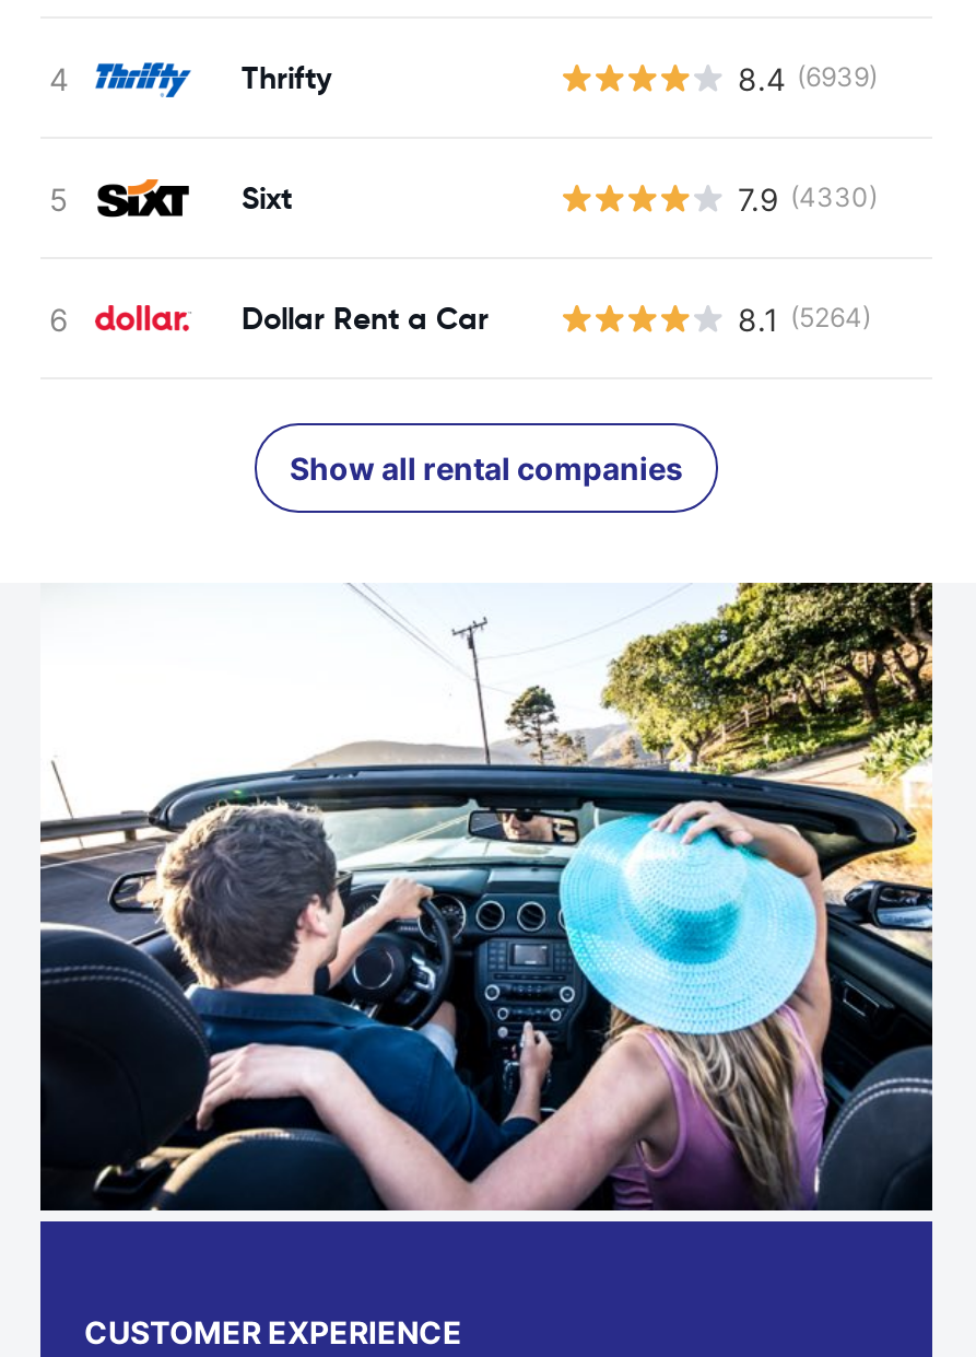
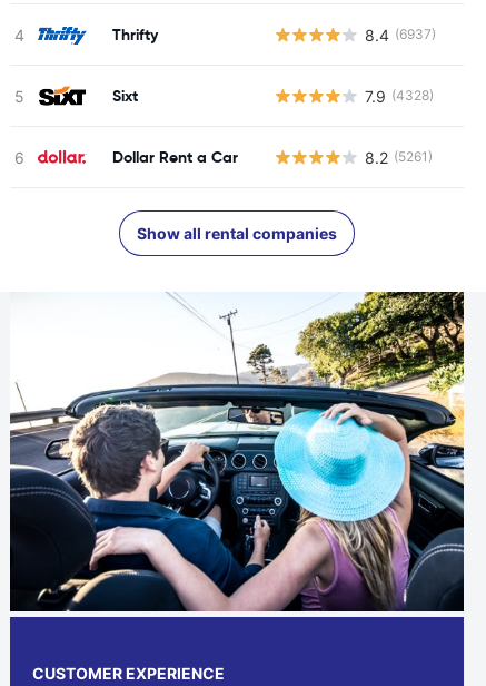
- 8.4 (6939)
+ 8.4 (6937)

- 7.9 (4330)
+ 7.9 (4328)

- 8.1 (5264)
+ 8.2 (5261)
